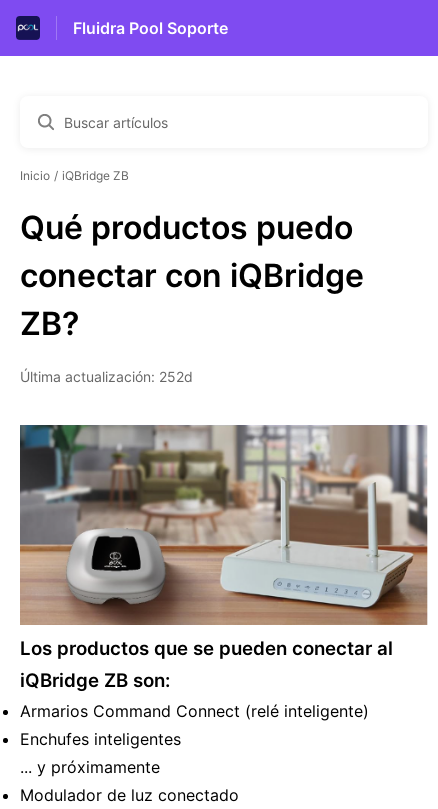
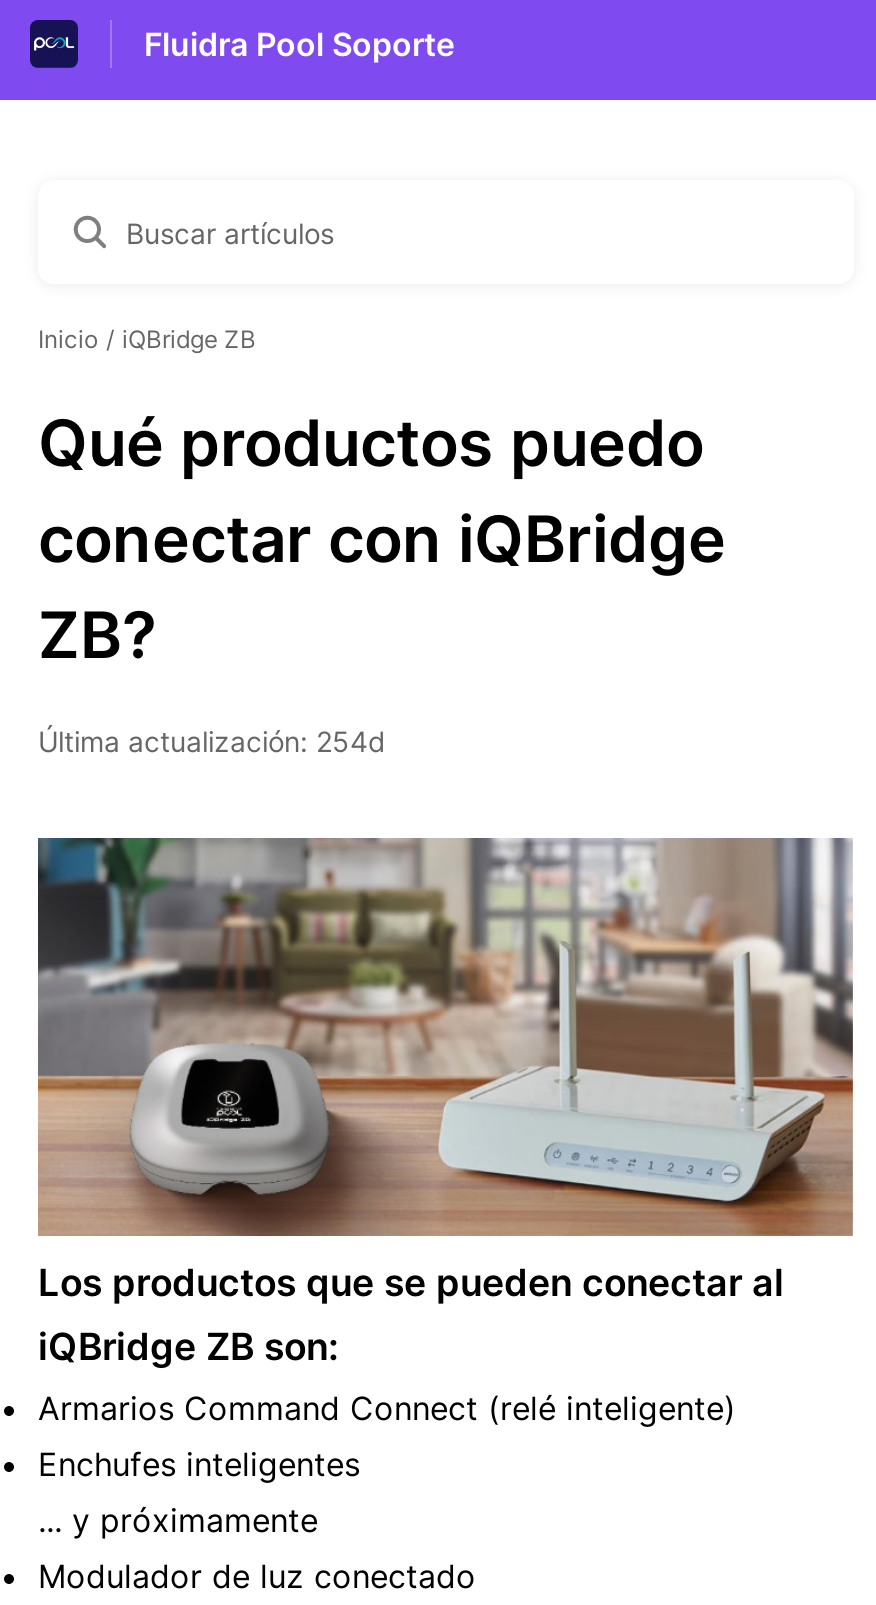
- Última actualización: 252d
+ Última actualización: 254d
